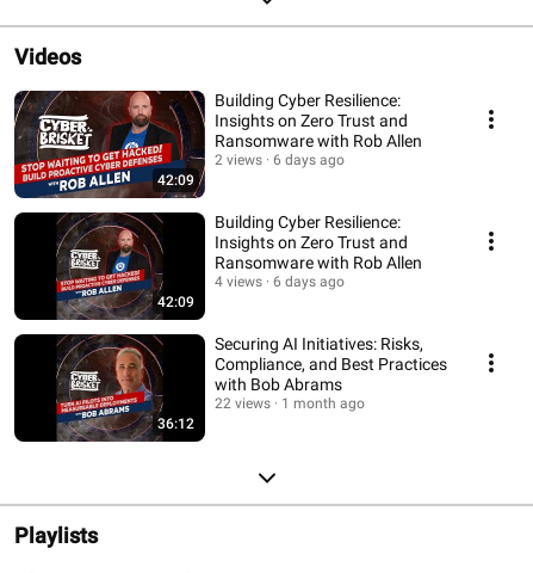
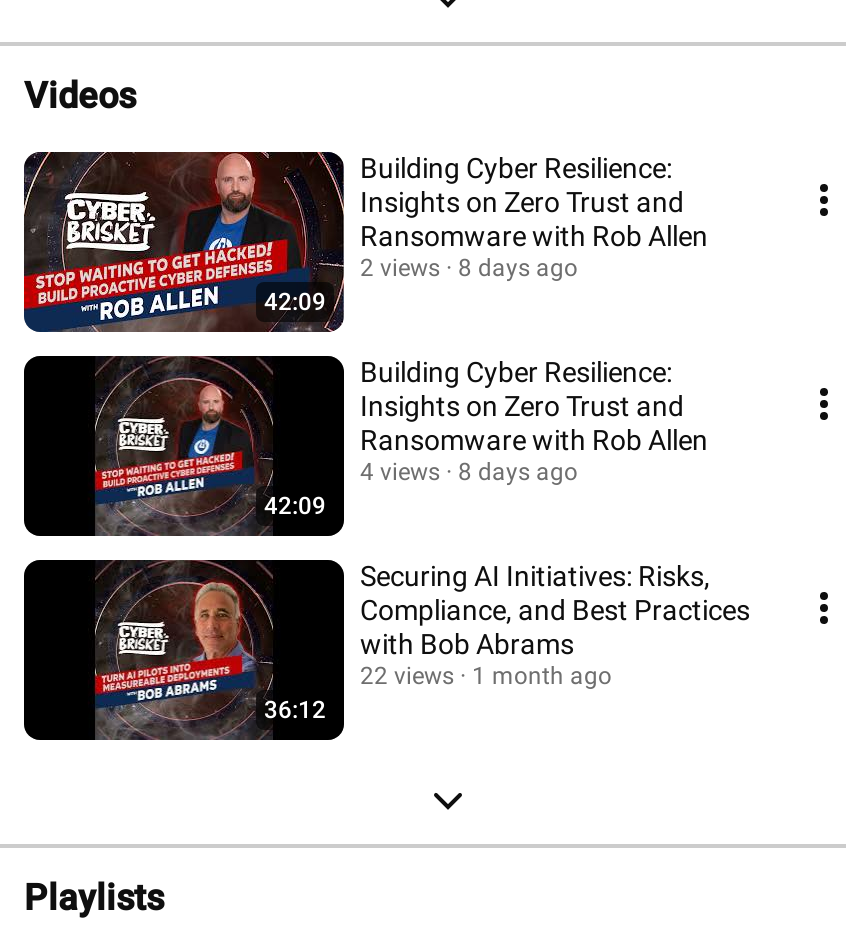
- 2 views 6 days ago
+ 2 views 8 days ago

- 4 views 6 days ago
+ 4 views 8 days ago
